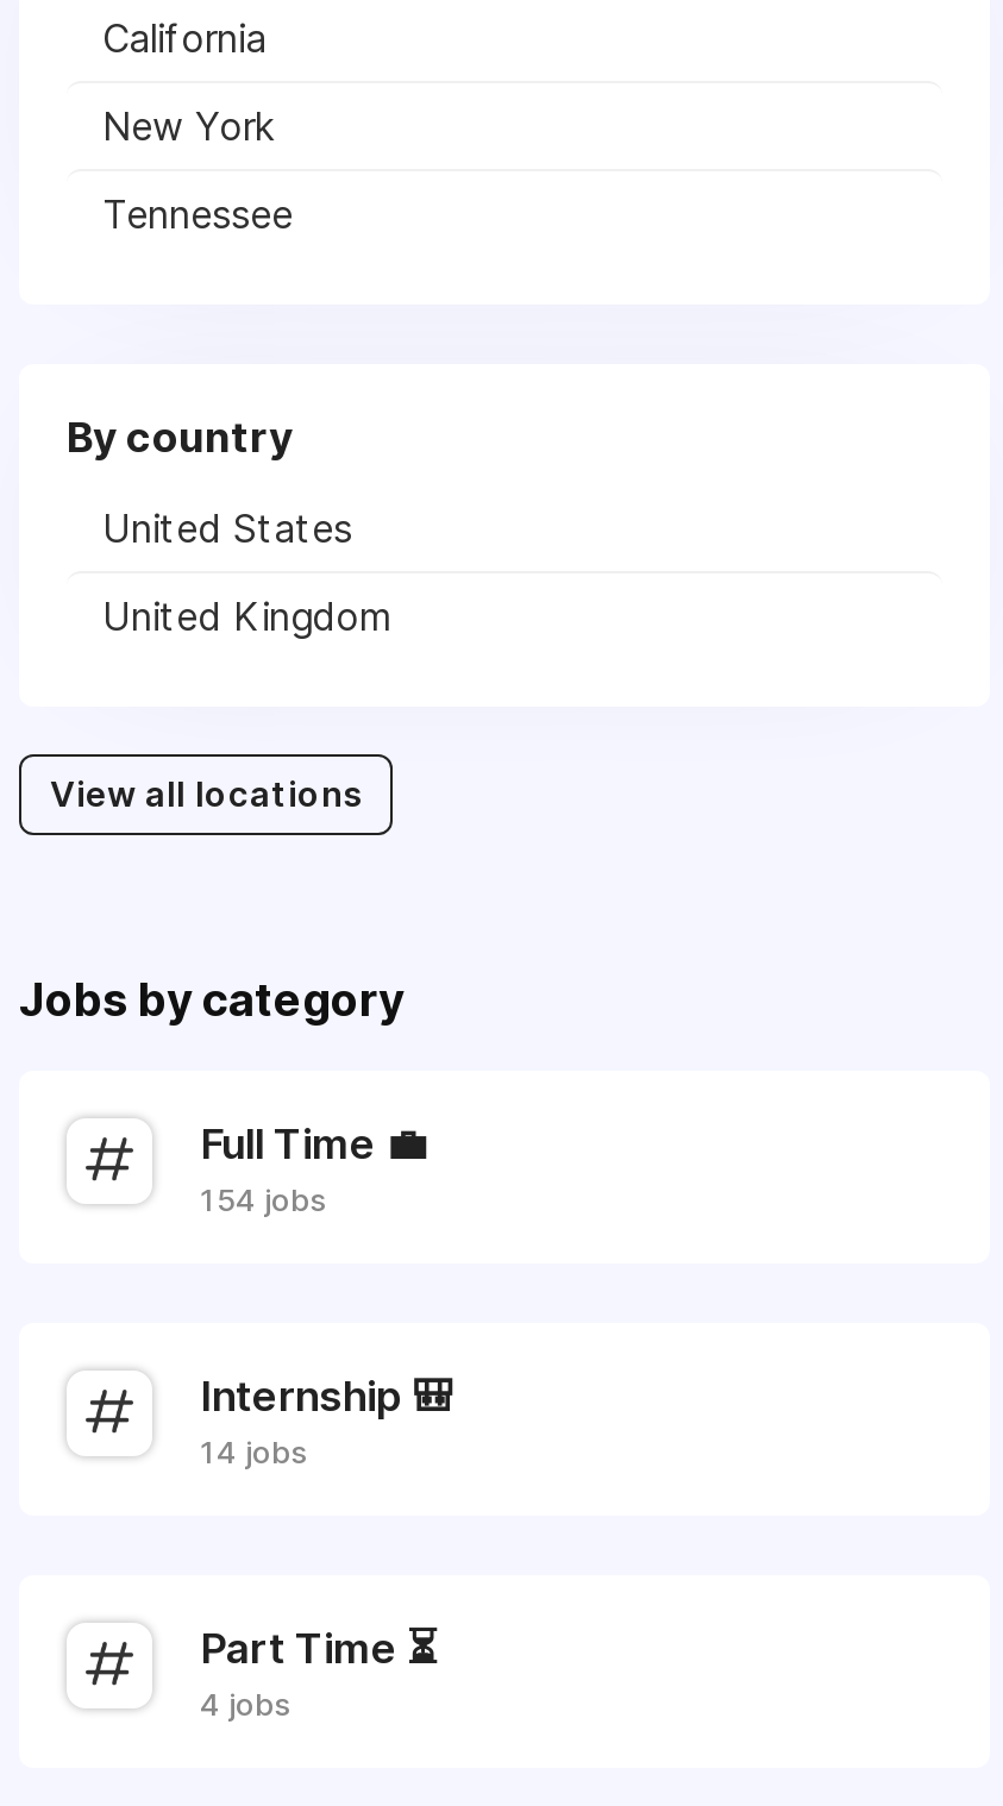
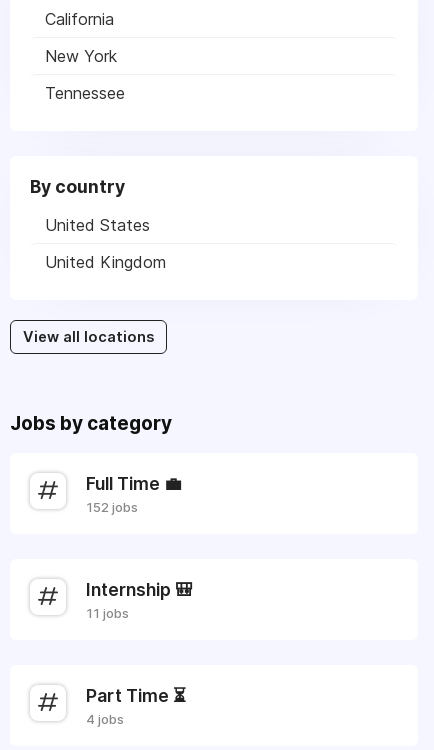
- 154 jobs
+ 152 jobs

- 14 jobs
+ 11 jobs
